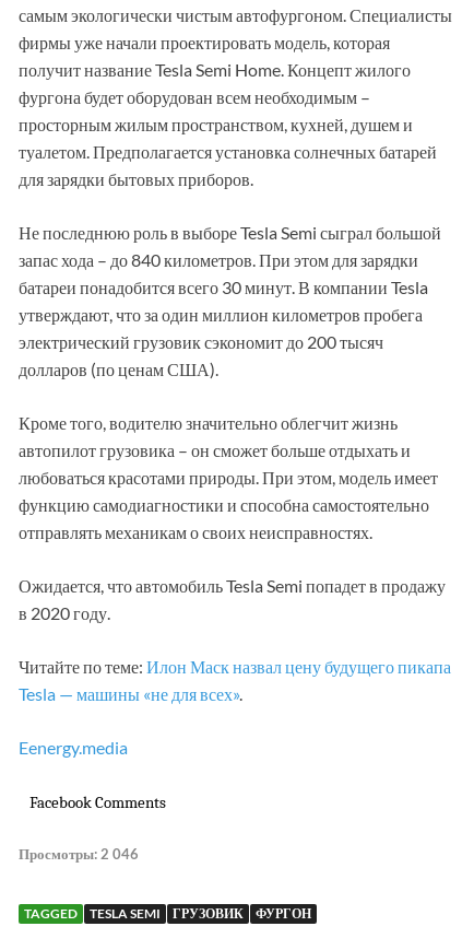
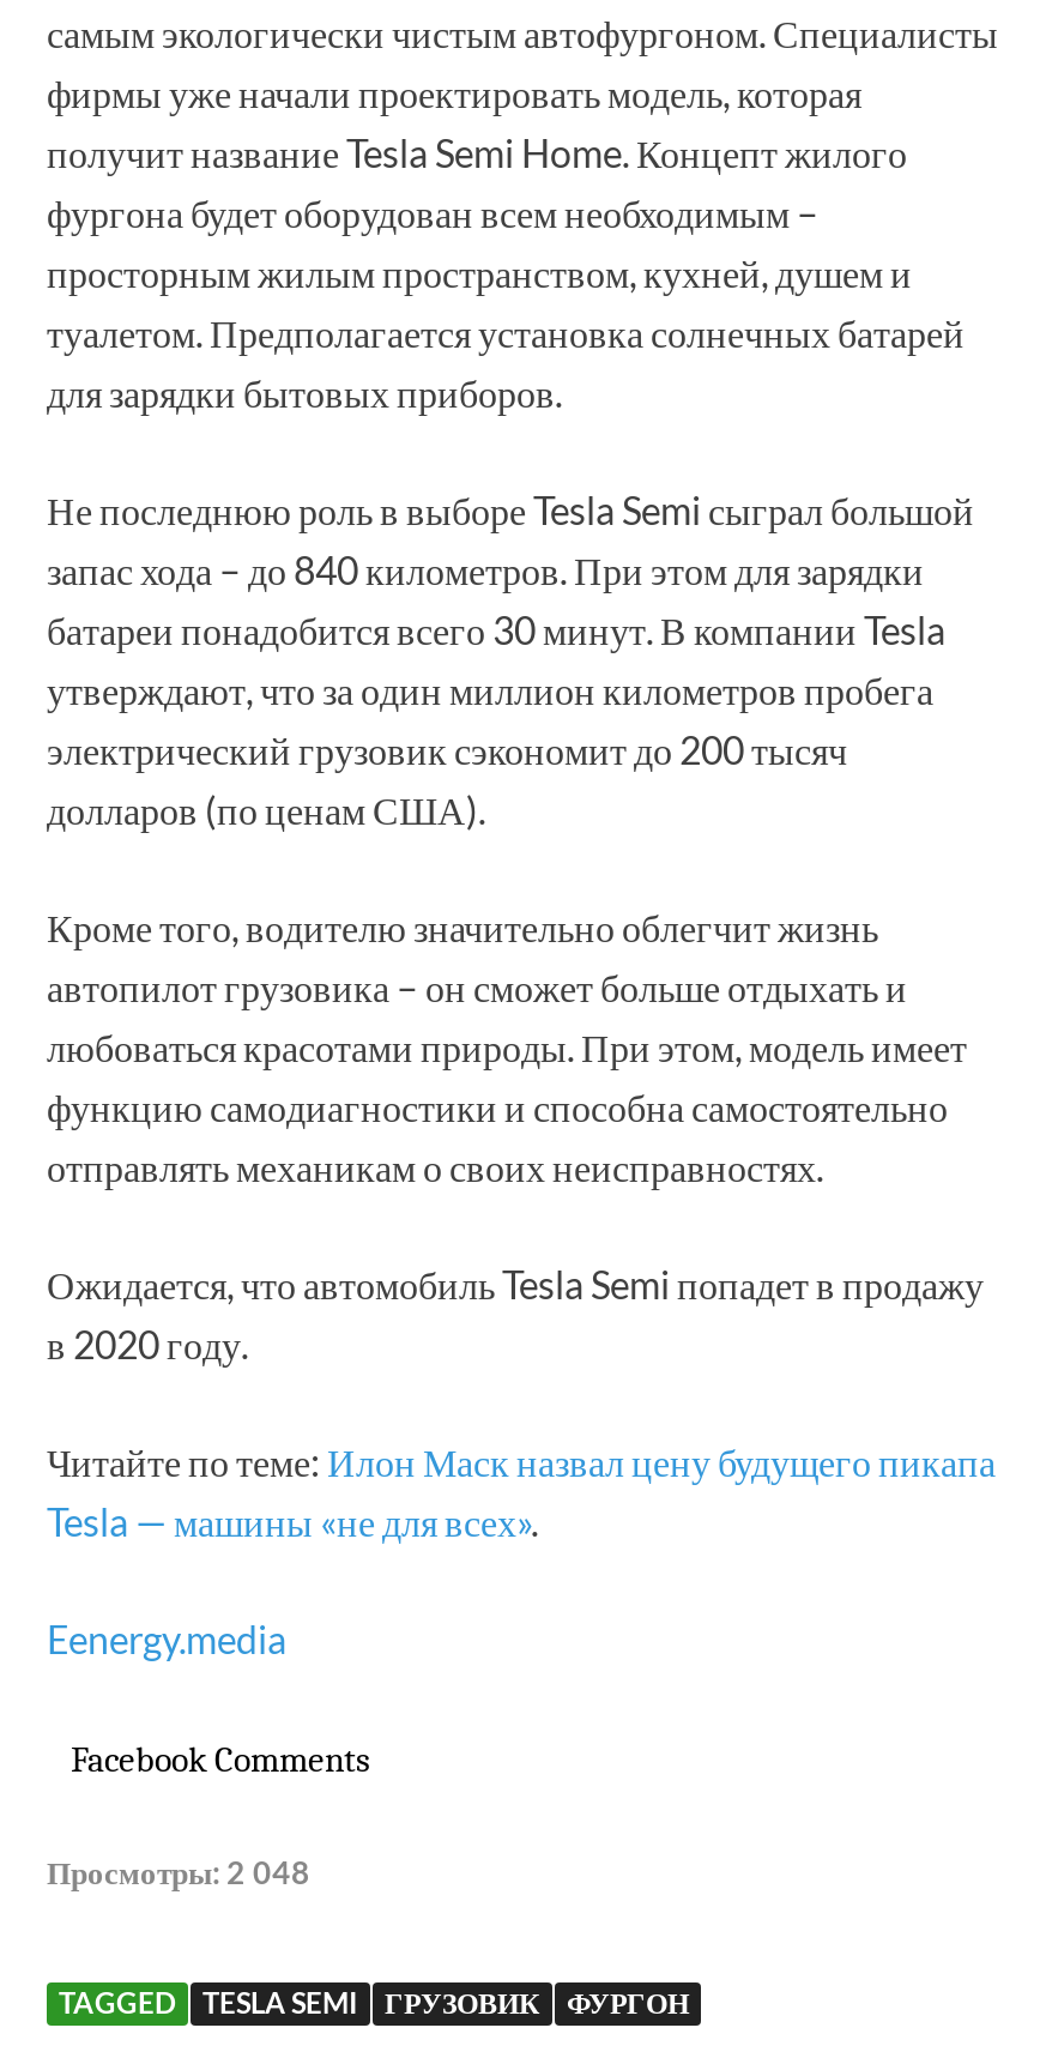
- Просмотры: 2 046
+ Просмотры: 2 048
